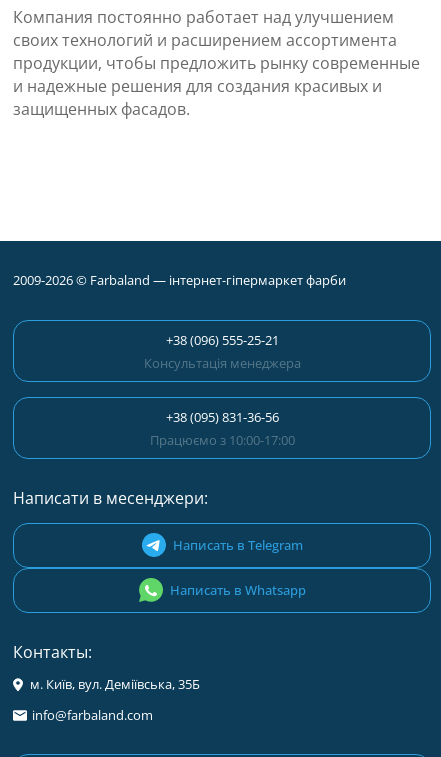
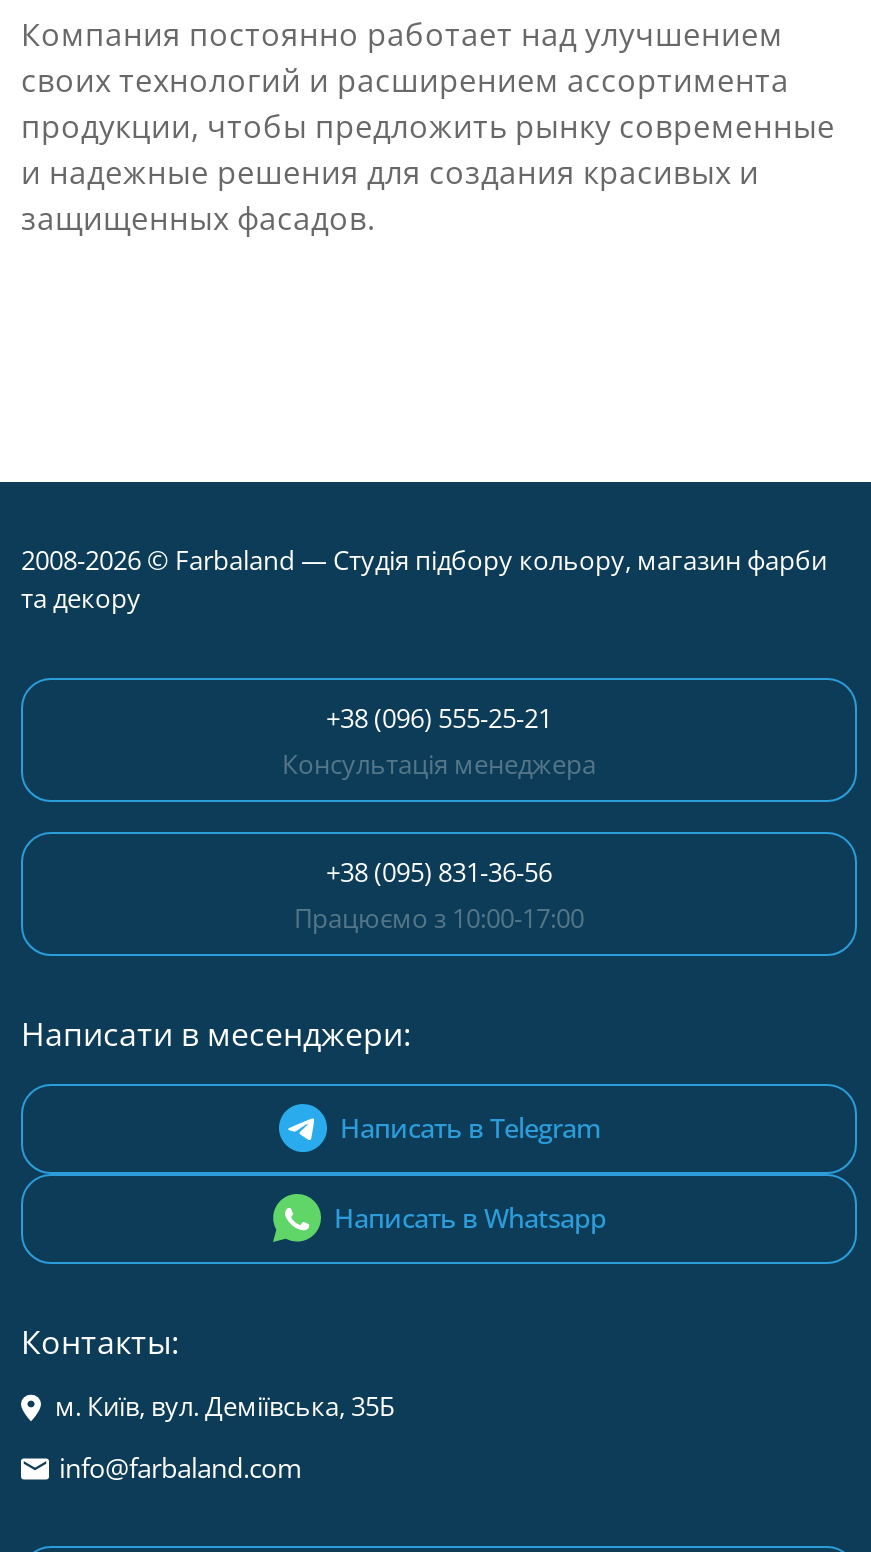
- 2009-2026 © Farbaland — інтернет-гіпермаркет фарби
+ 2008-2026 © Farbaland — Студія підбору кольору, магазин фарби
+ та декору
